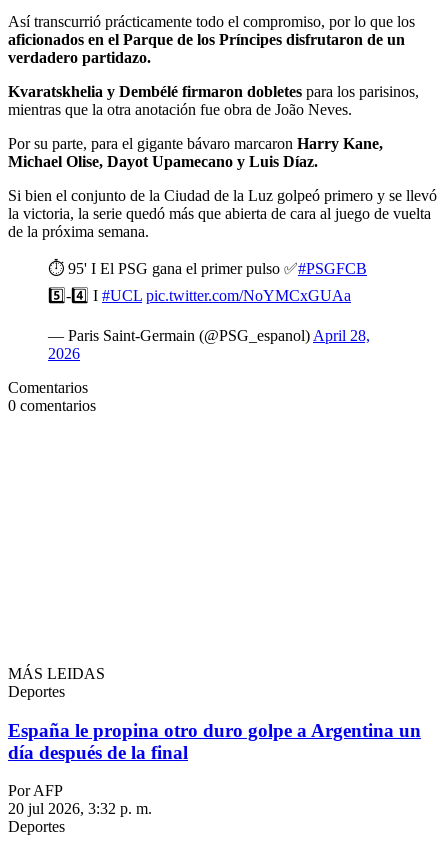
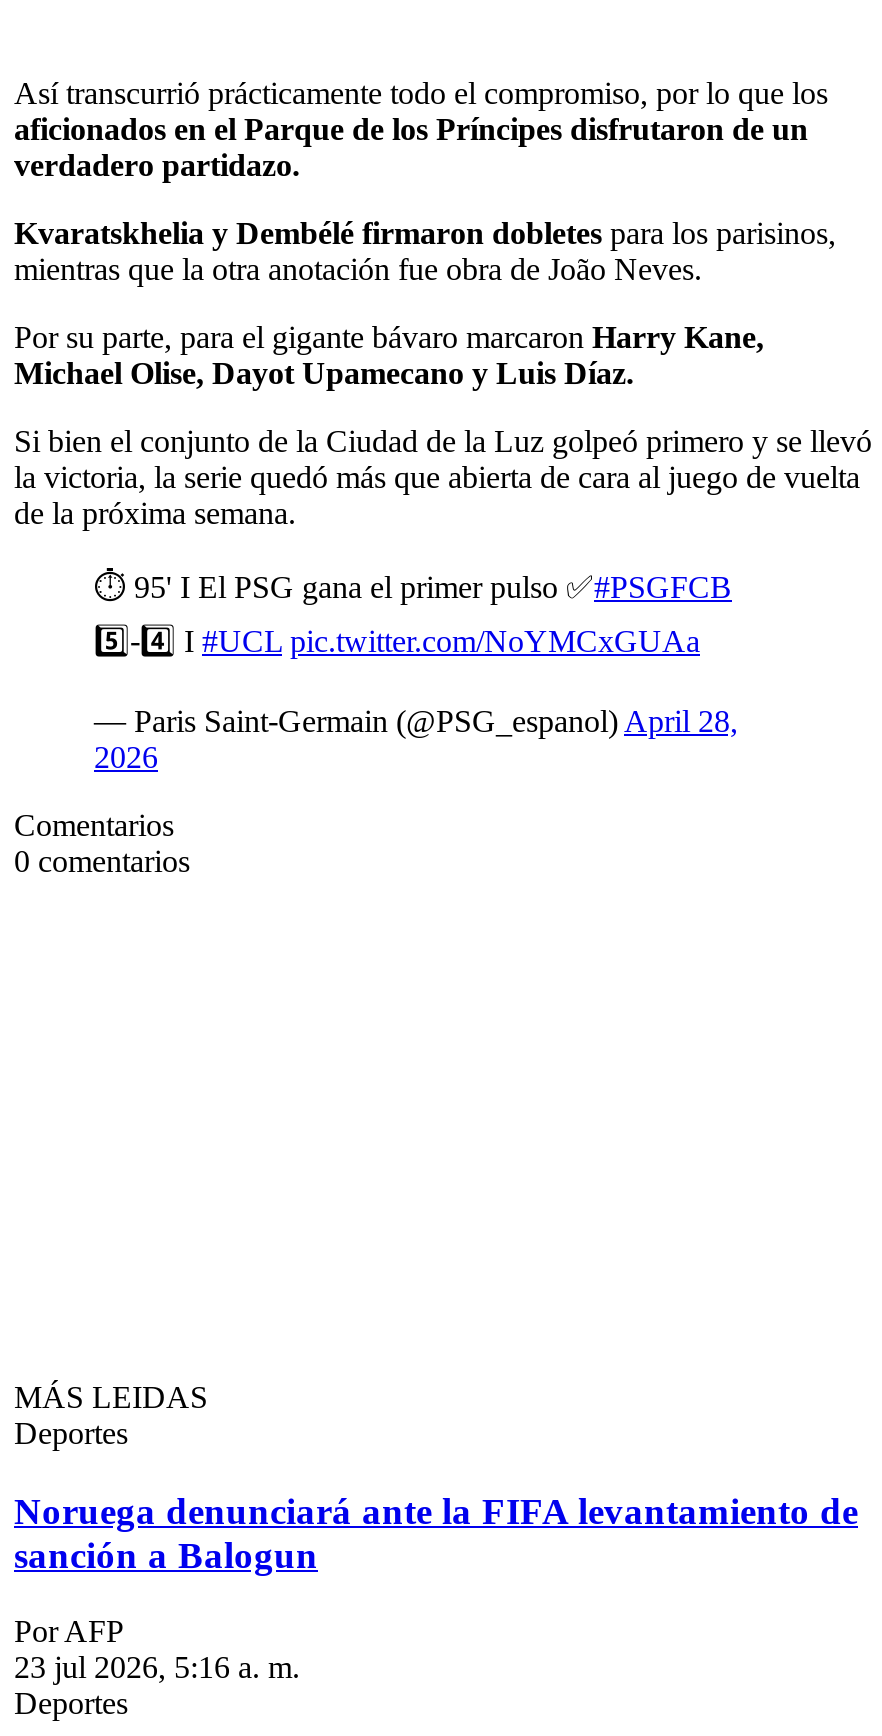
- España le propina otro duro golpe a Argentina un
- día después de la final
+ Noruega denunciará ante la FIFA levantamiento de
+ sanción a Balogun

- 20 jul 2026, 3:32 p. m.
+ 23 jul 2026, 5:16 a. m.
